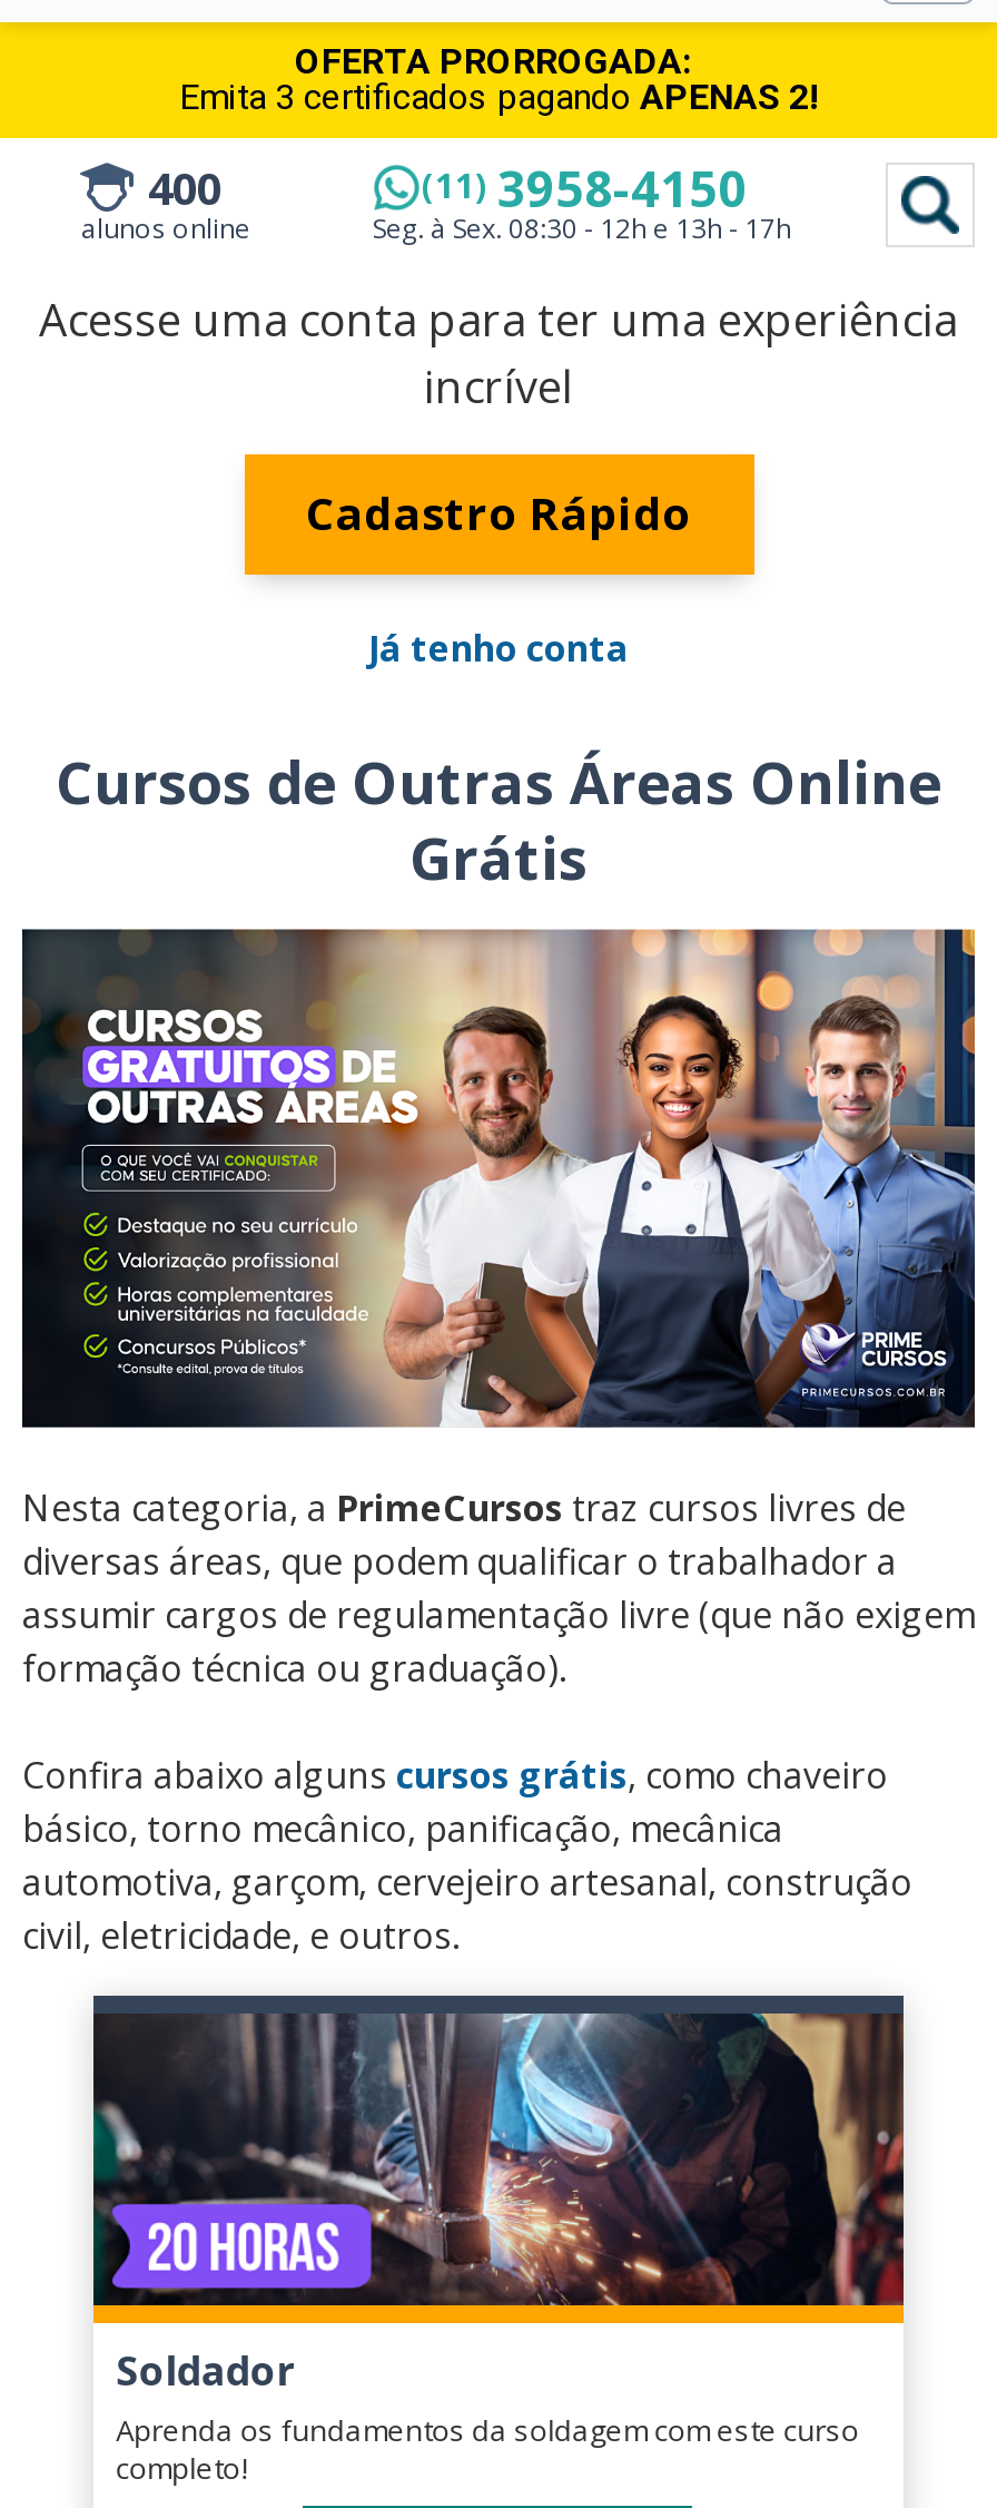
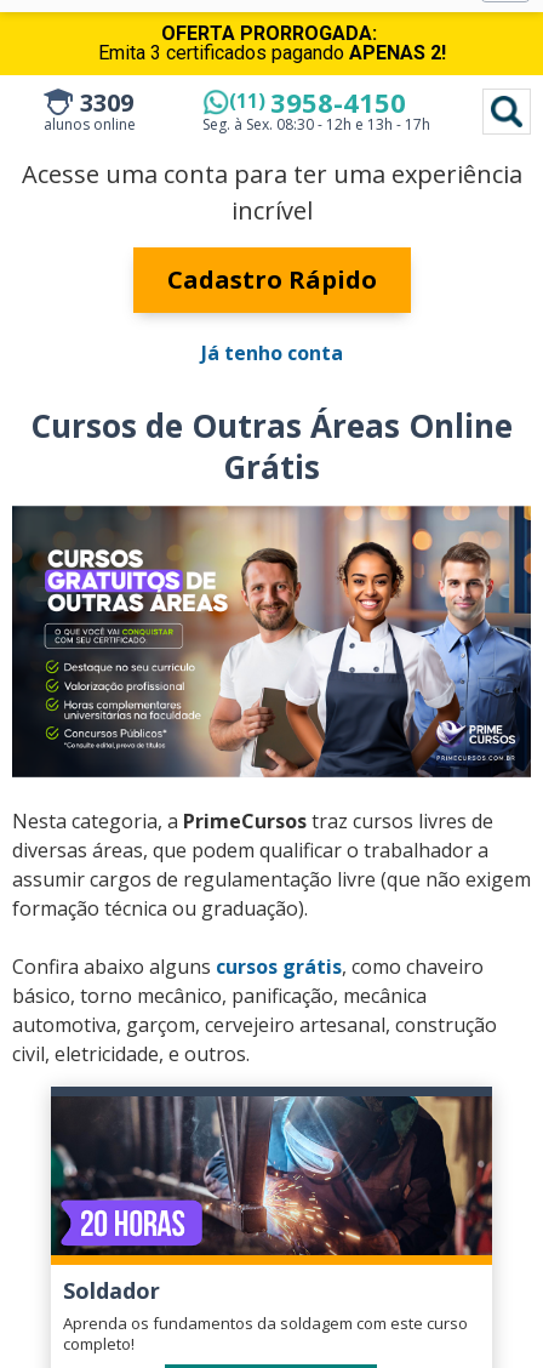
- 400
+ 3309
